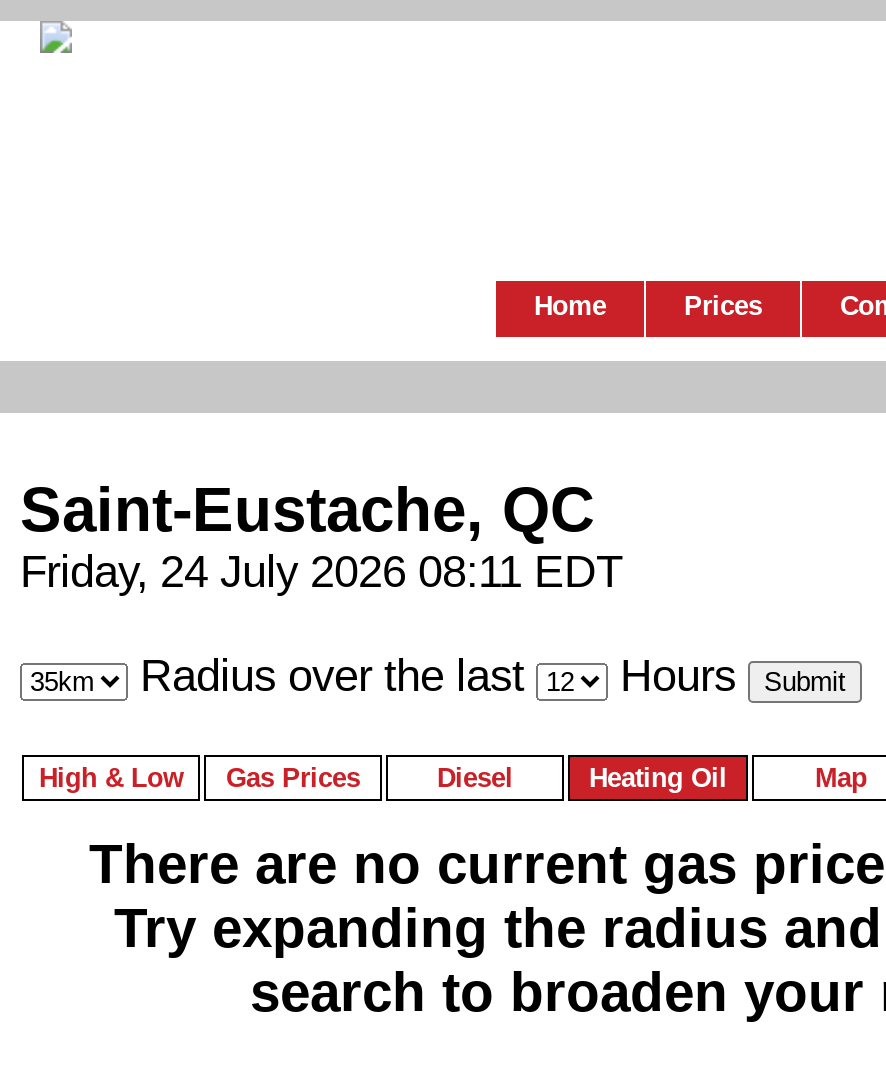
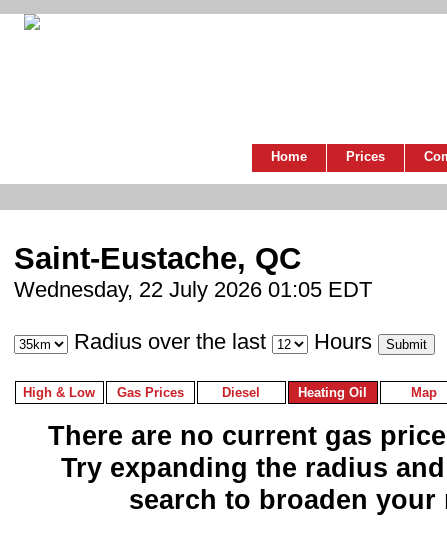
- Friday, 24 July 2026 08:11 EDT
+ Wednesday, 22 July 2026 01:05 EDT
